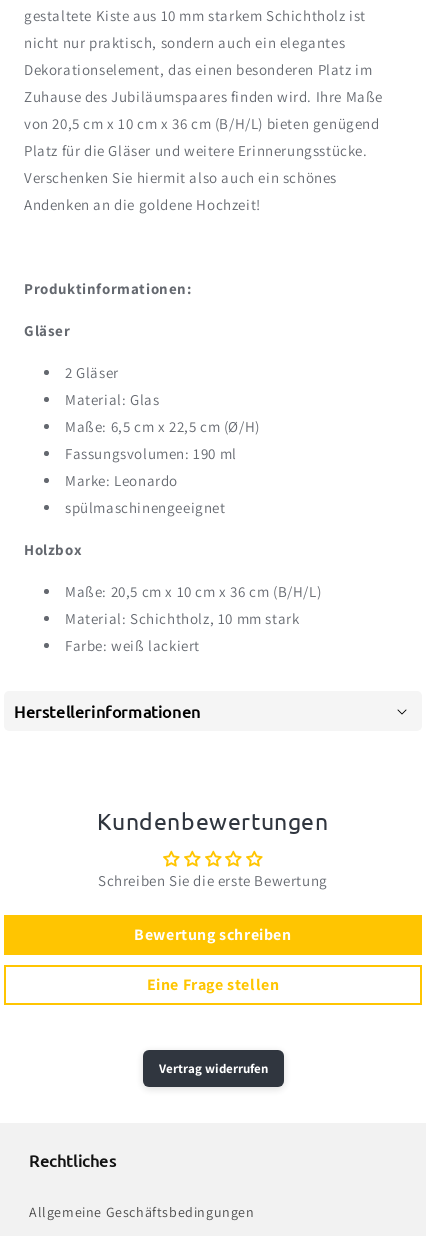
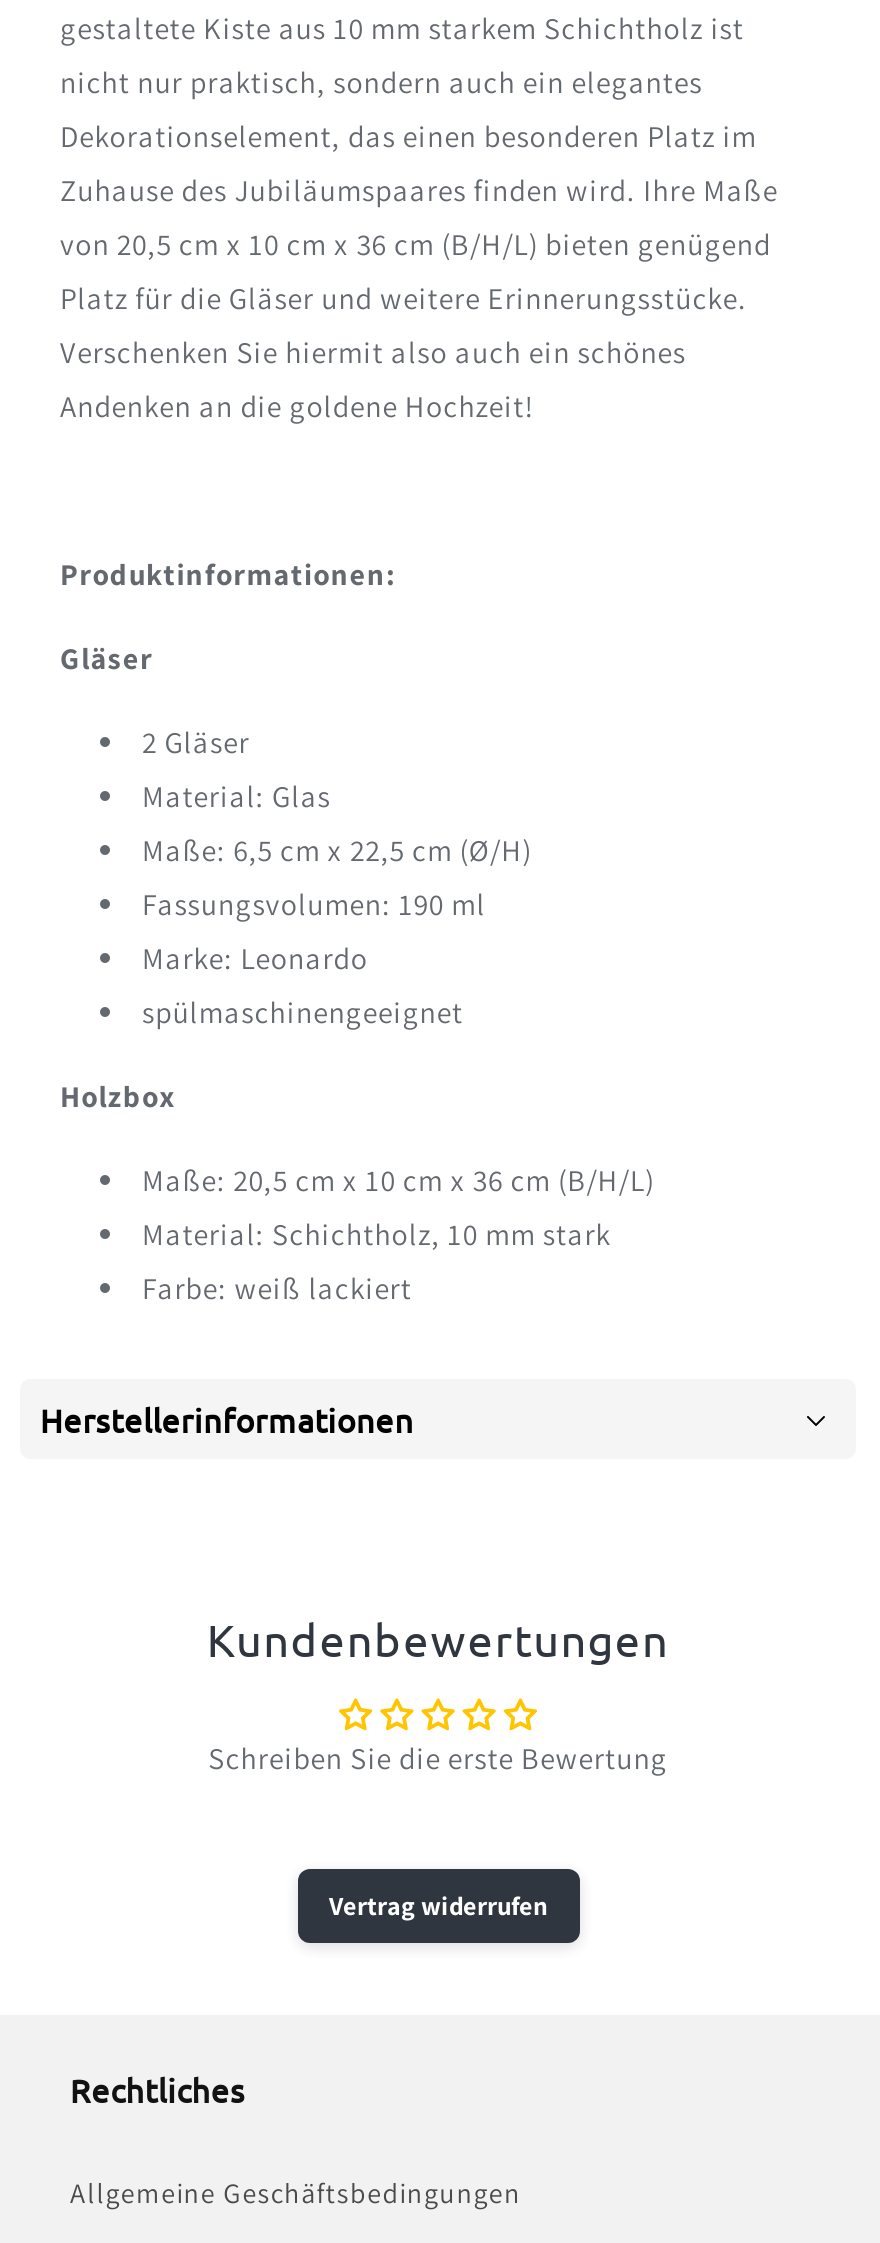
- Bewertung schreiben
- Eine Frage stellen
